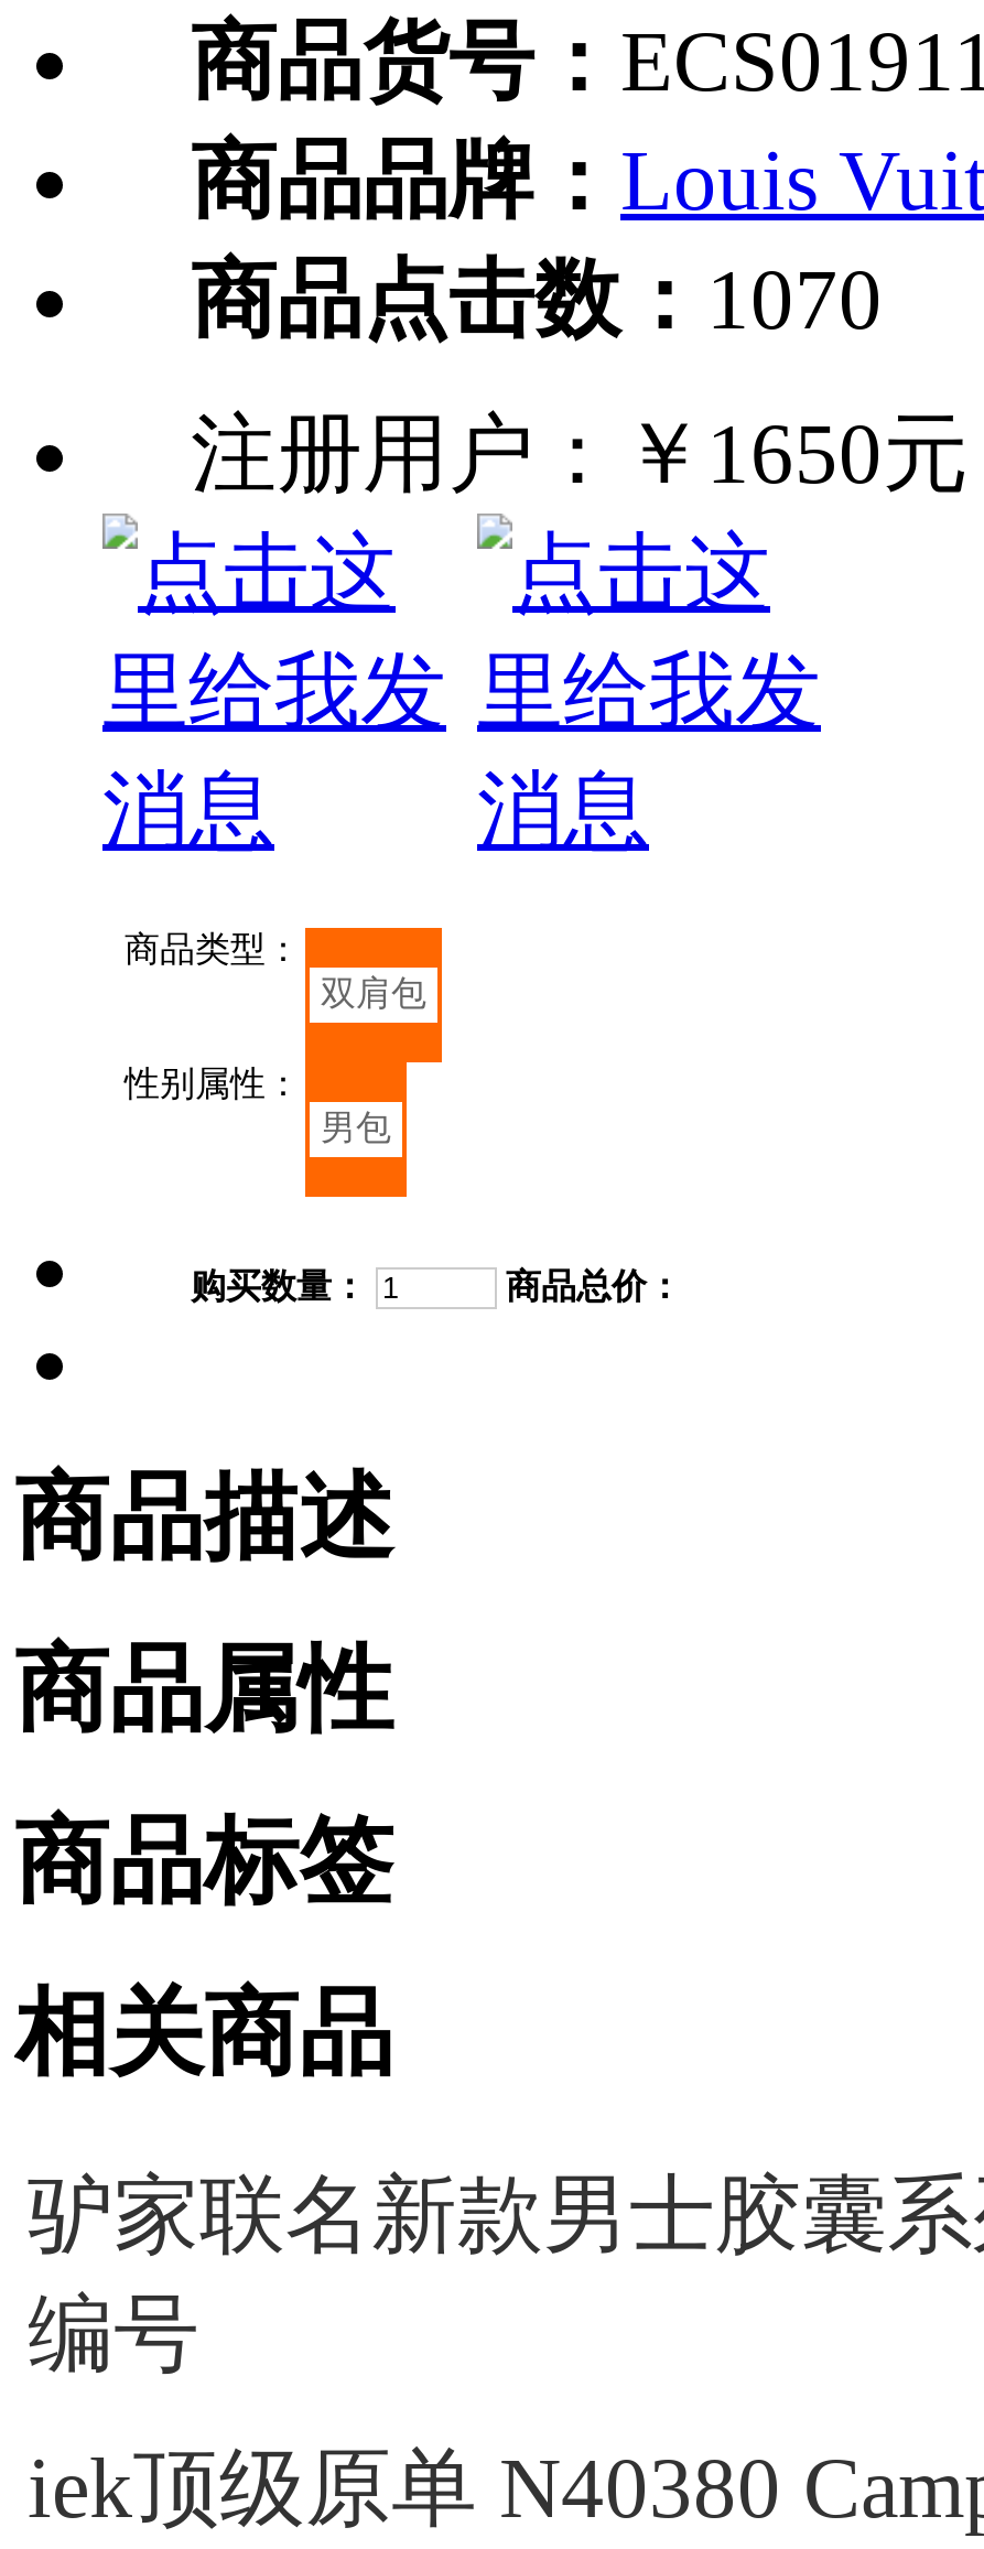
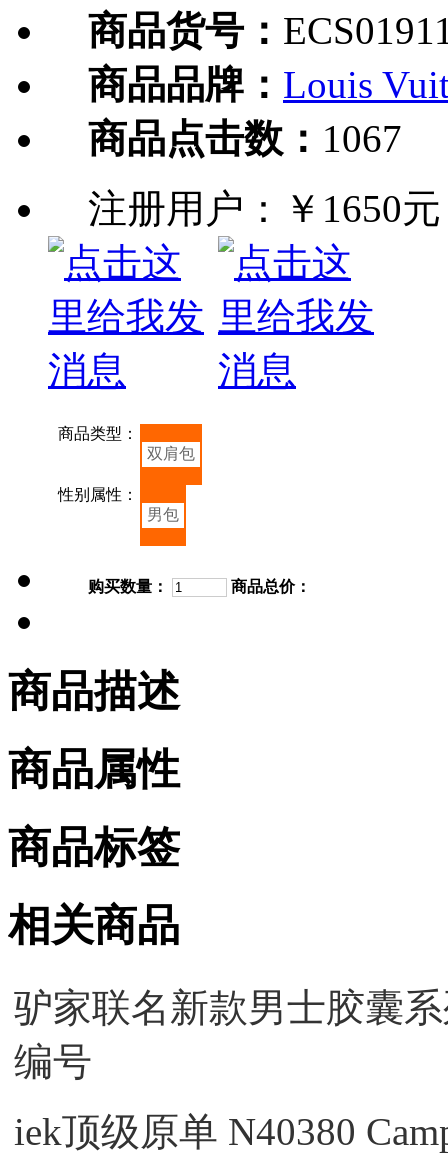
- 商品点击数：1070
+ 商品点击数：1067
